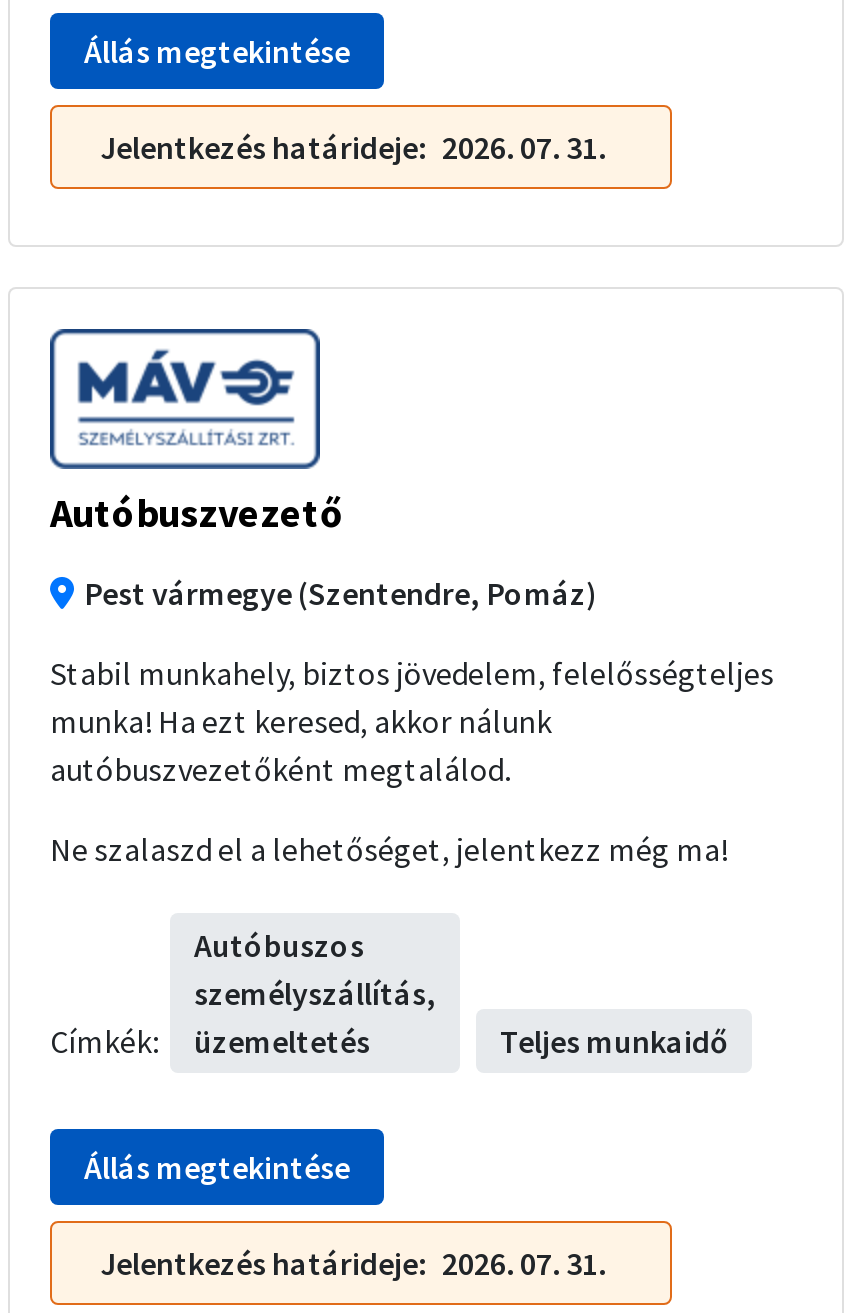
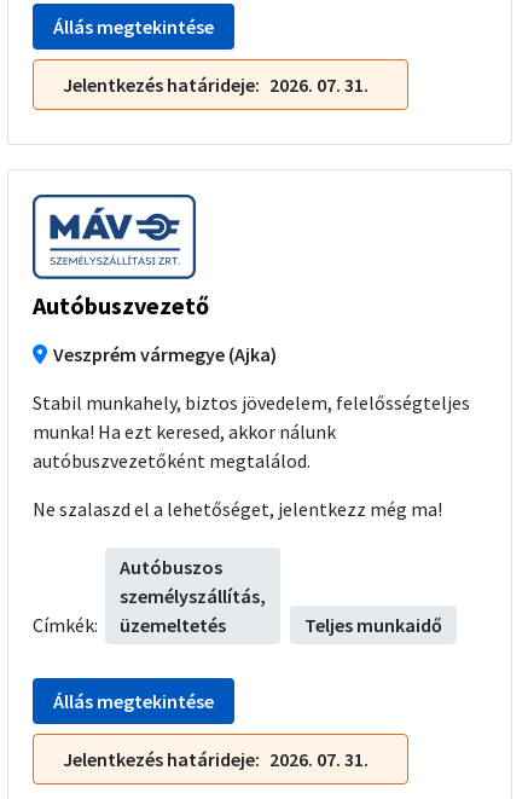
- Pest vármegye (Szentendre, Pomáz)
+ Veszprém vármegye (Ajka)
